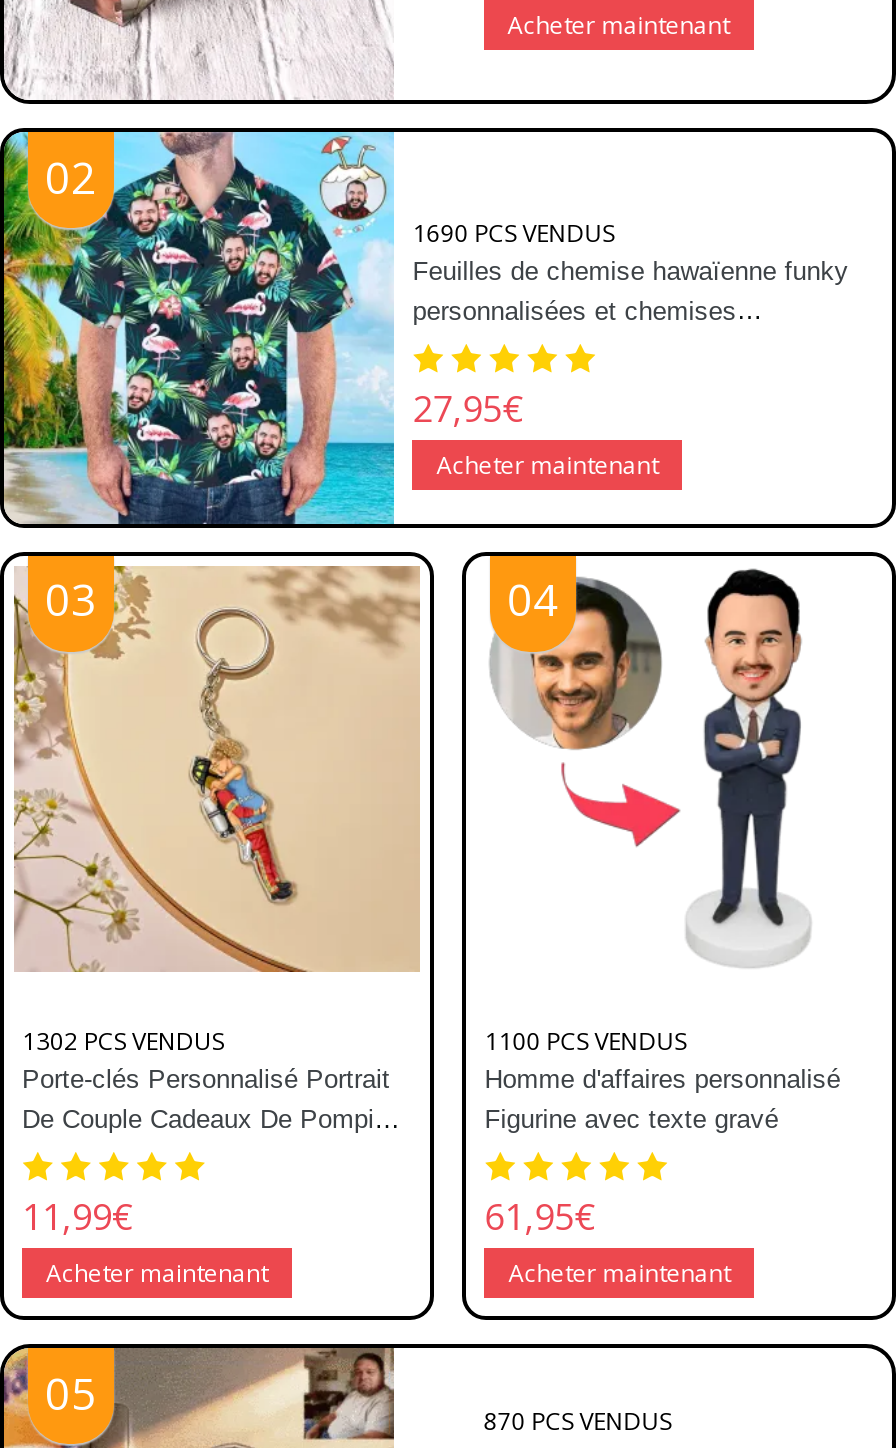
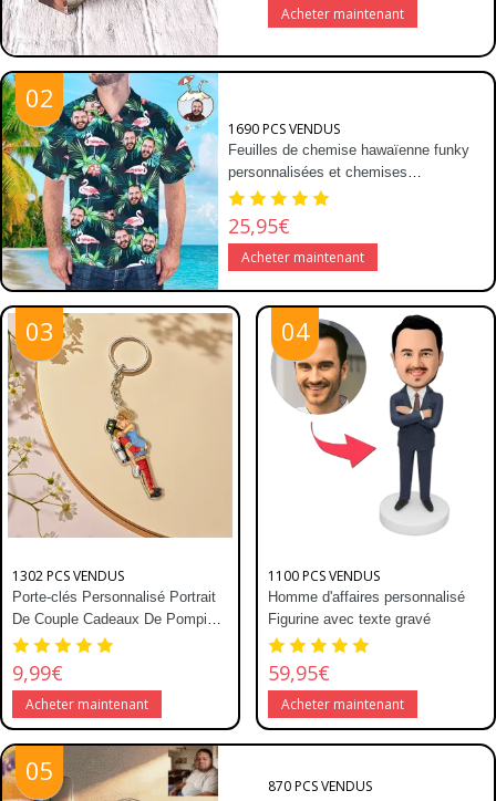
- 27,95€
+ 25,95€

- 11,99€
+ 9,99€

- 61,95€
+ 59,95€
